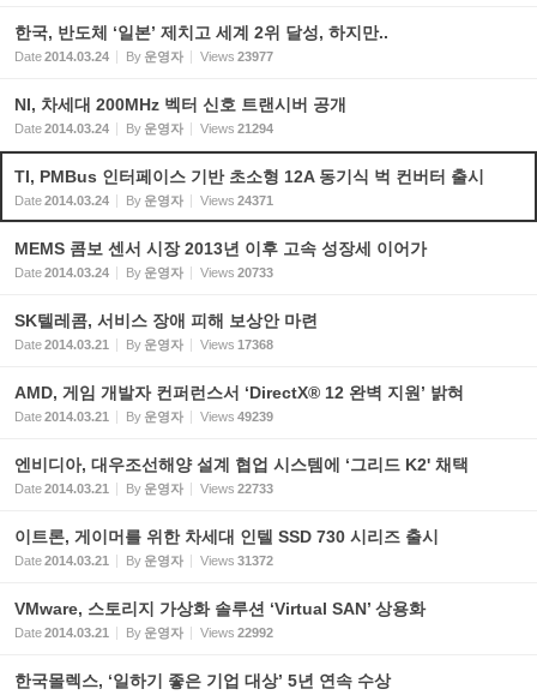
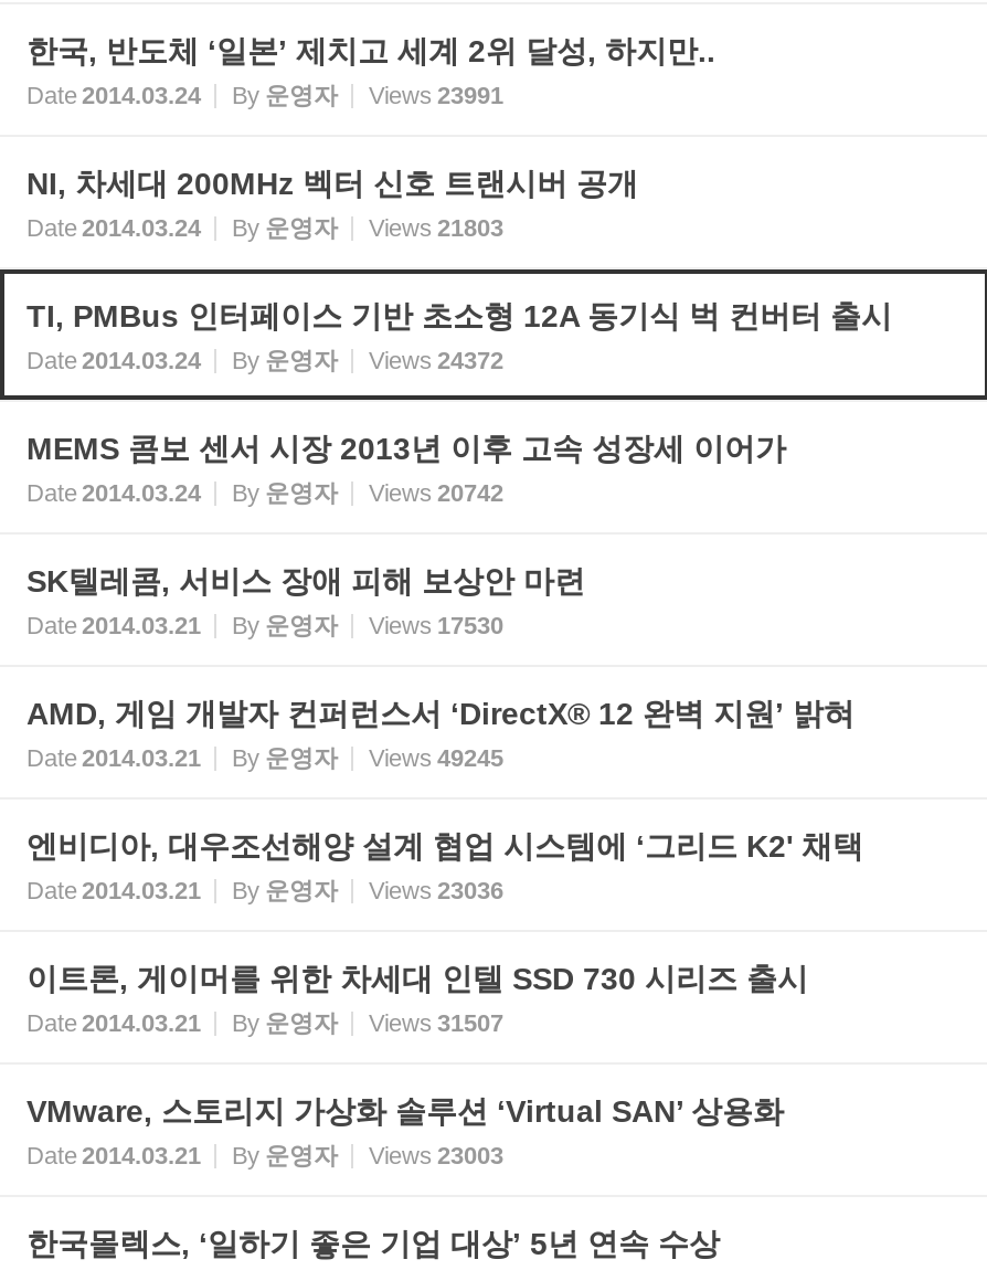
- Date 2014.03.24 By 운영자 Views 23977
+ Date 2014.03.24 By 운영자 Views 23991

- Date 2014.03.24 By 운영자 Views 21294
+ Date 2014.03.24 By 운영자 Views 21803

- Date 2014.03.24 By 운영자 Views 24371
+ Date 2014.03.24 By 운영자 Views 24372

- Date 2014.03.24 By 운영자 Views 20733
+ Date 2014.03.24 By 운영자 Views 20742

- Date 2014.03.21 By 운영자 Views 17368
+ Date 2014.03.21 By 운영자 Views 17530

- Date 2014.03.21 By 운영자 Views 49239
+ Date 2014.03.21 By 운영자 Views 49245

- Date 2014.03.21 By 운영자 Views 22733
+ Date 2014.03.21 By 운영자 Views 23036

- Date 2014.03.21 By 운영자 Views 31372
+ Date 2014.03.21 By 운영자 Views 31507

- Date 2014.03.21 By 운영자 Views 22992
+ Date 2014.03.21 By 운영자 Views 23003
